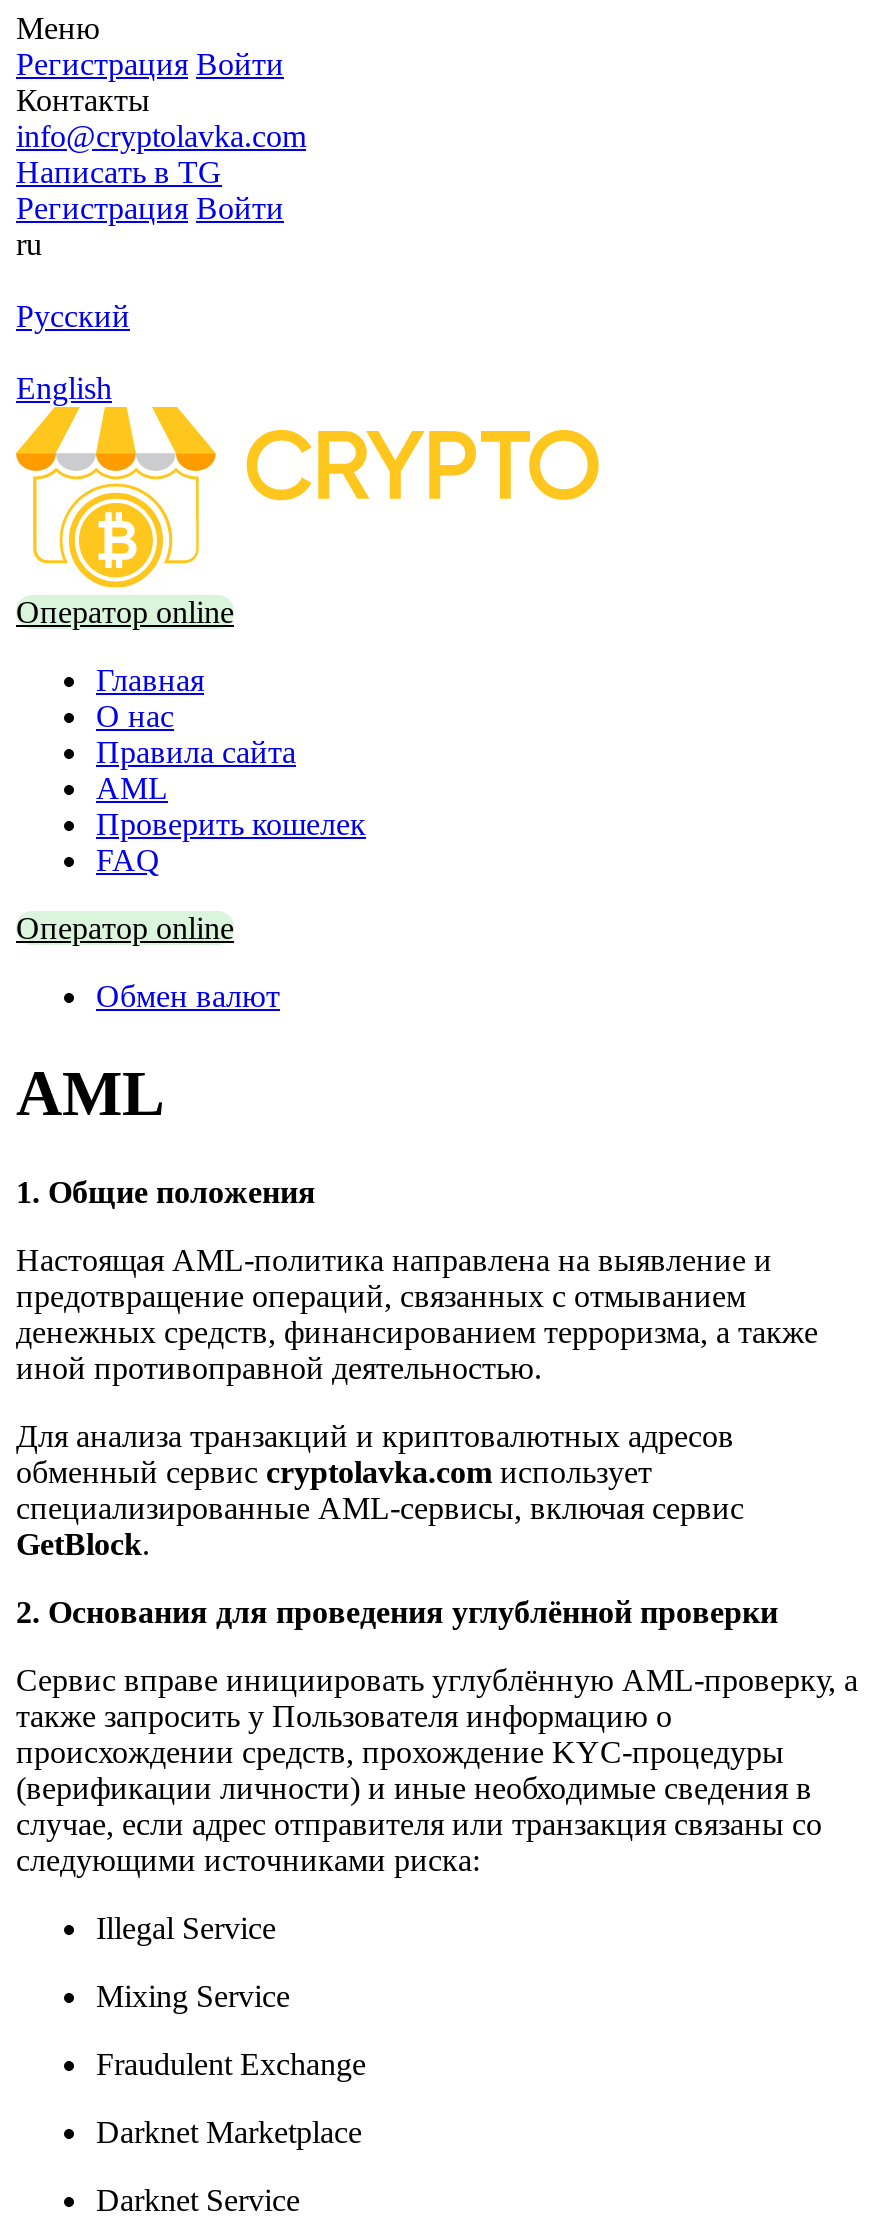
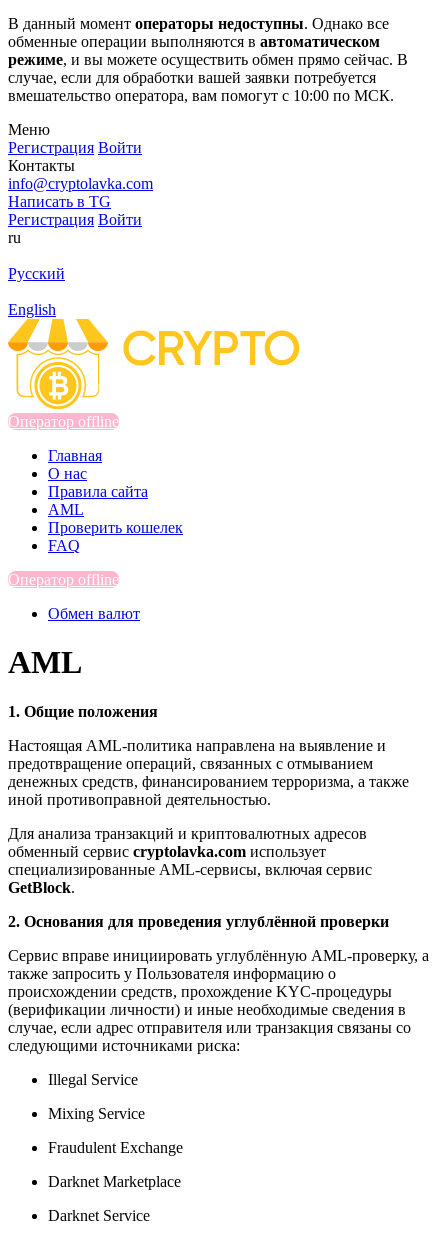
+ В данный момент операторы недоступны. Однако все
+ обменные операции выполняются в автоматическом
+ режиме, и вы можете осуществить обмен прямо сейчас. В
+ случае, если для обработки вашей заявки потребуется
+ вмешательство оператора, вам помогут с 10:00 по МСК.

- Оператор online
+ Оператор offline

- Оператор online
+ Оператор offline
